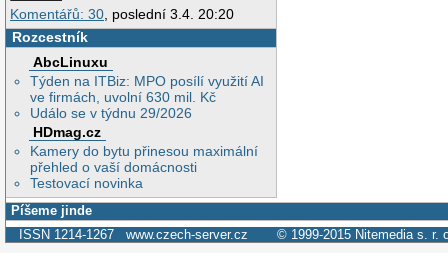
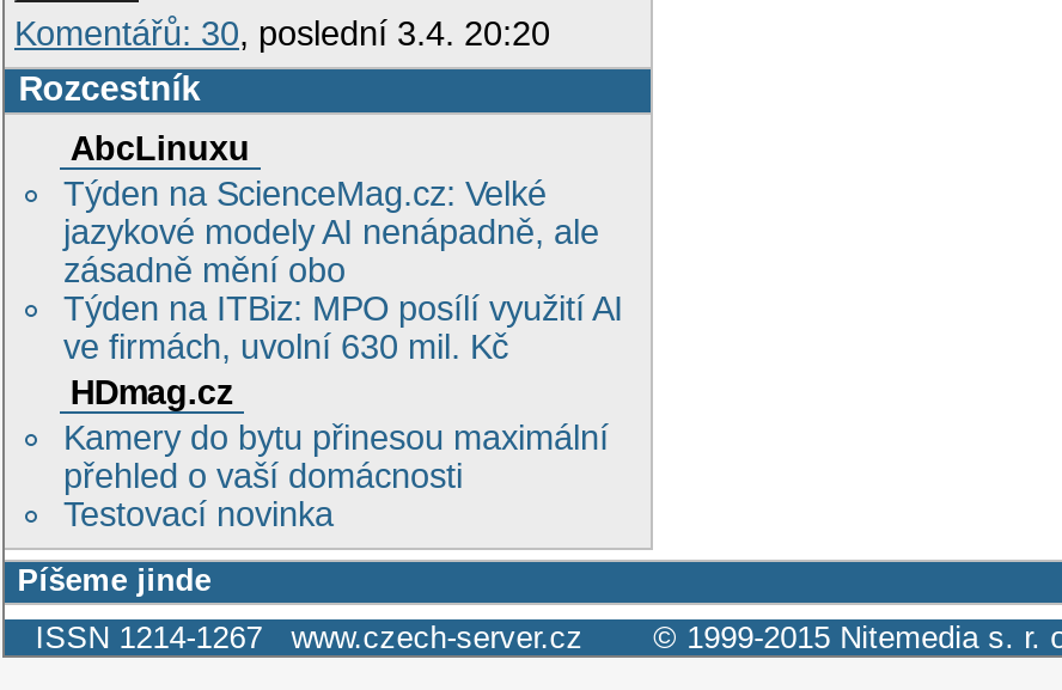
+ Týden na ScienceMag.cz: Velké
+ jazykové modely AI nenápadně, ale
+ zásadně mění obo

moved down: Týden na ITBiz: MPO posílí využití AI | ve firmách, uvolní 630 mil. Kč

- Událo se v týdnu 29/2026
